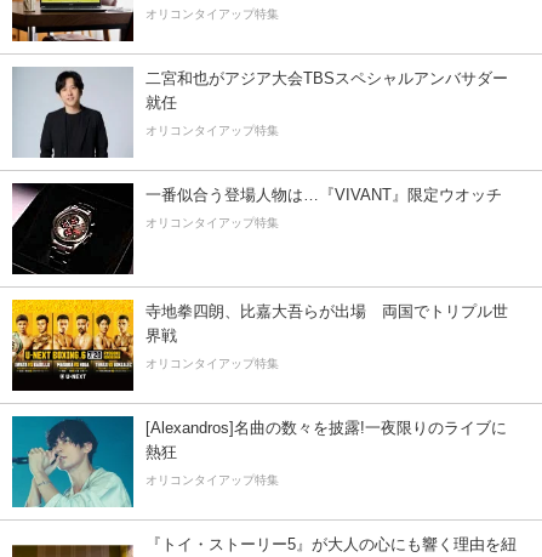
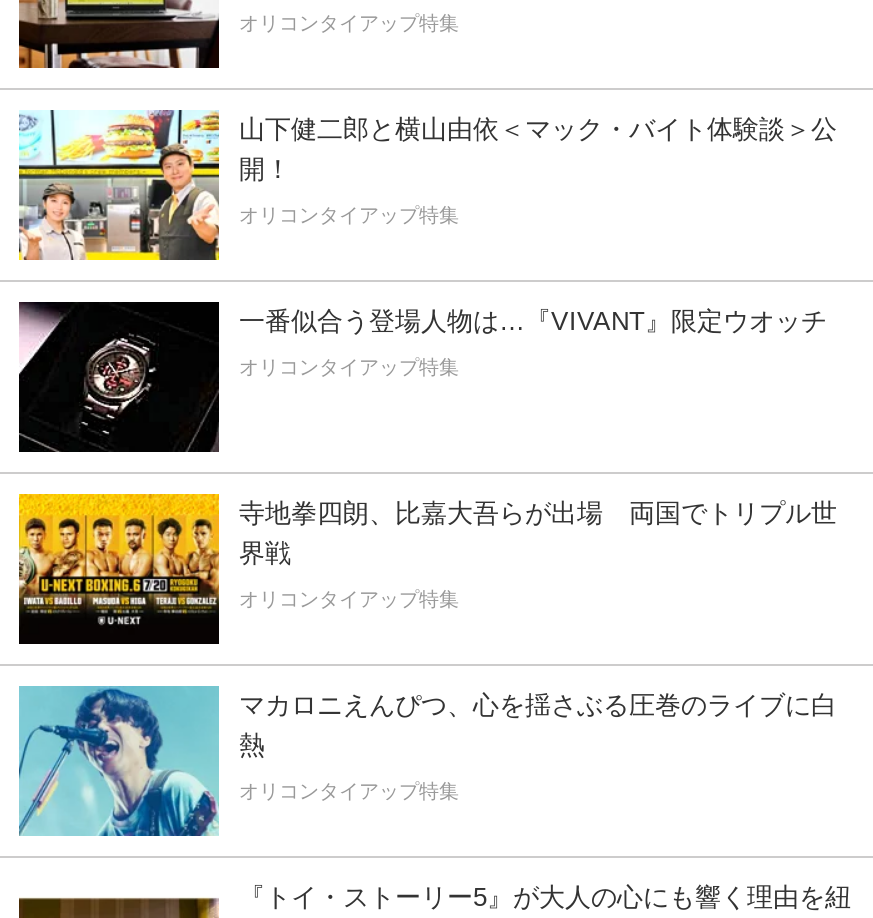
- [image]
- 二宮和也がアジア大会TBSスペシャルアンバサダー
- 就任
+ [image]
+ 山下健二郎と横山由依＜マック・バイト体験談＞公
+ 開！

- [image]
- [Alexandros]名曲の数々を披露!一夜限りのライブに
- 熱狂
+ [image]
+ マカロニえんぴつ、心を揺さぶる圧巻のライブに白
+ 熱
